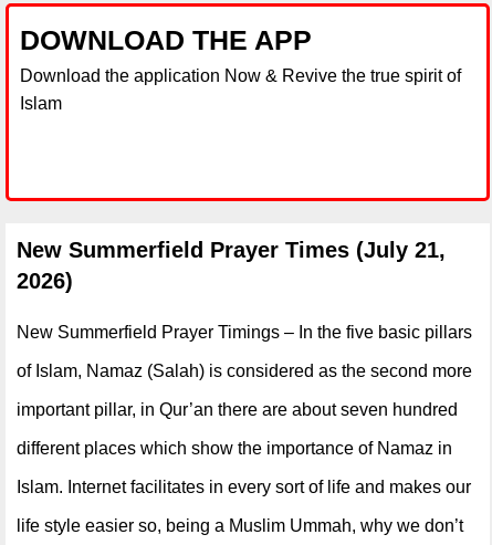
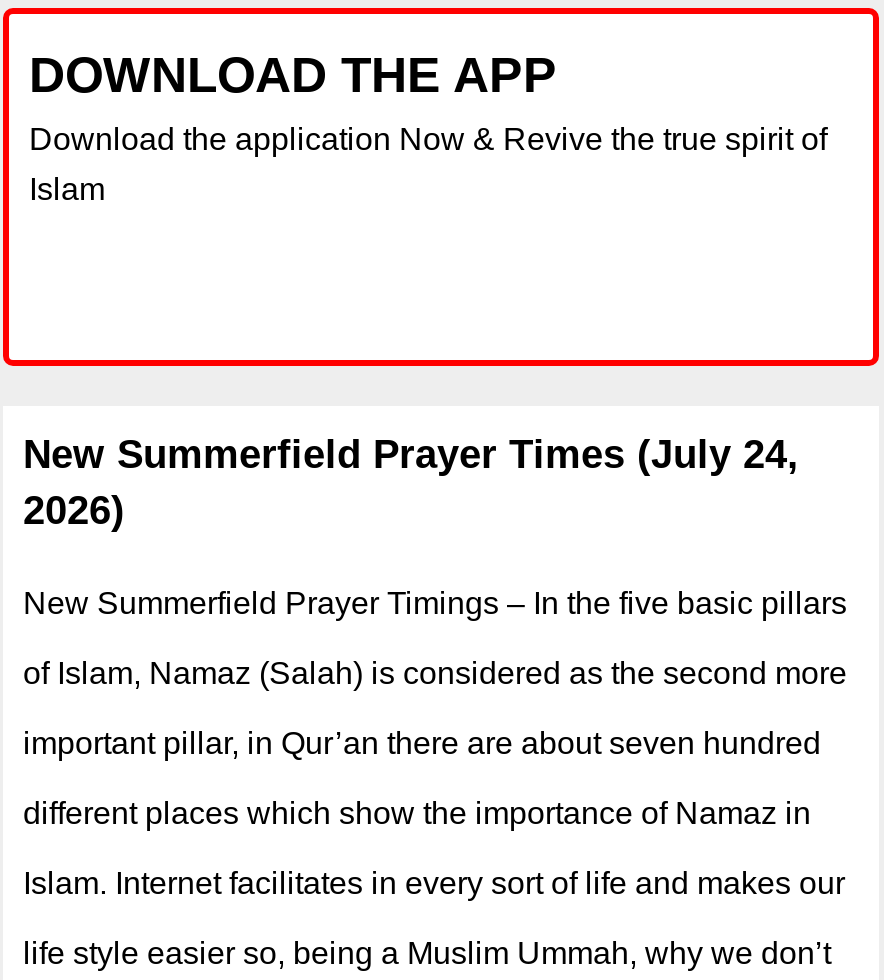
- New Summerfield Prayer Times (July 21,
+ New Summerfield Prayer Times (July 24,
